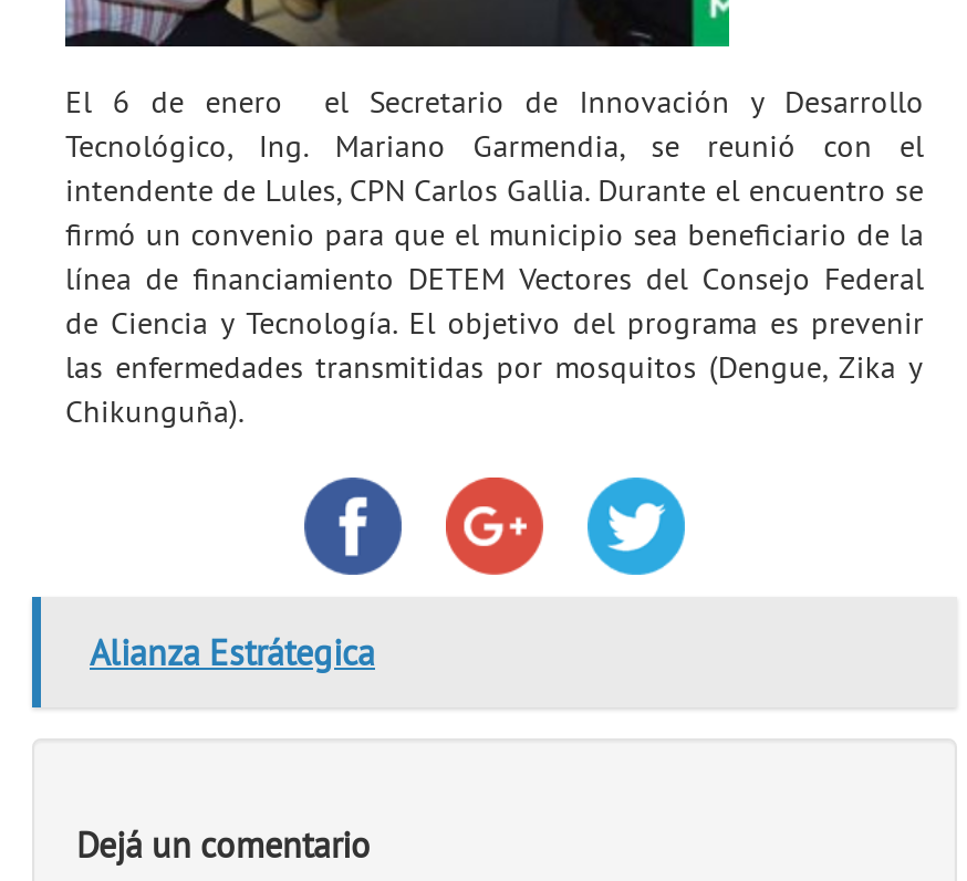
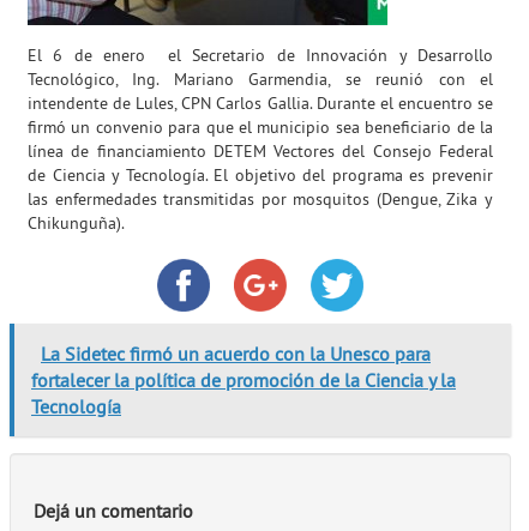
- Alianza Estrátegica
+ La Sidetec firmó un acuerdo con la Unesco para
+ fortalecer la política de promoción de la Ciencia y la
+ Tecnología
